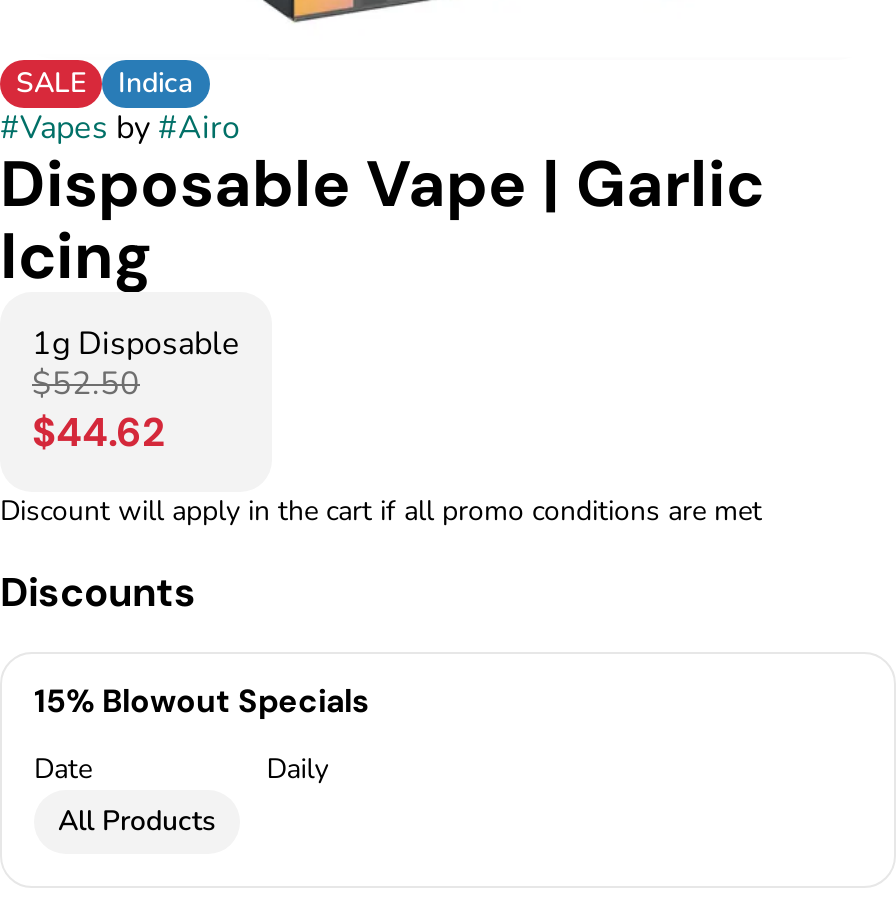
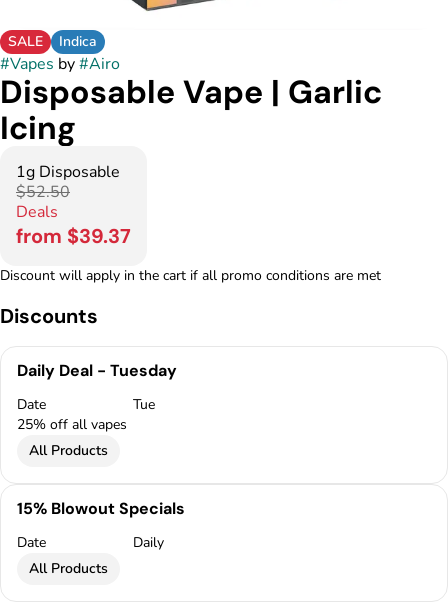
- $44.62
+ Deals
+ from $39.37

+ Daily Deal - Tuesday
+ Date
+ Tue
+ 25% off all vapes
+ All Products
